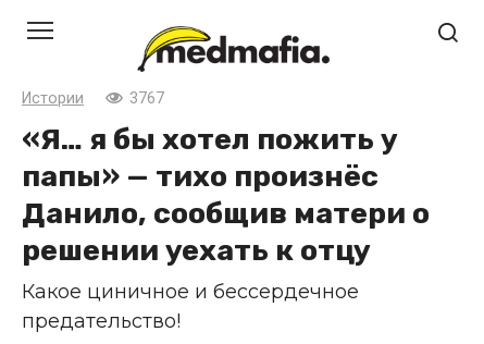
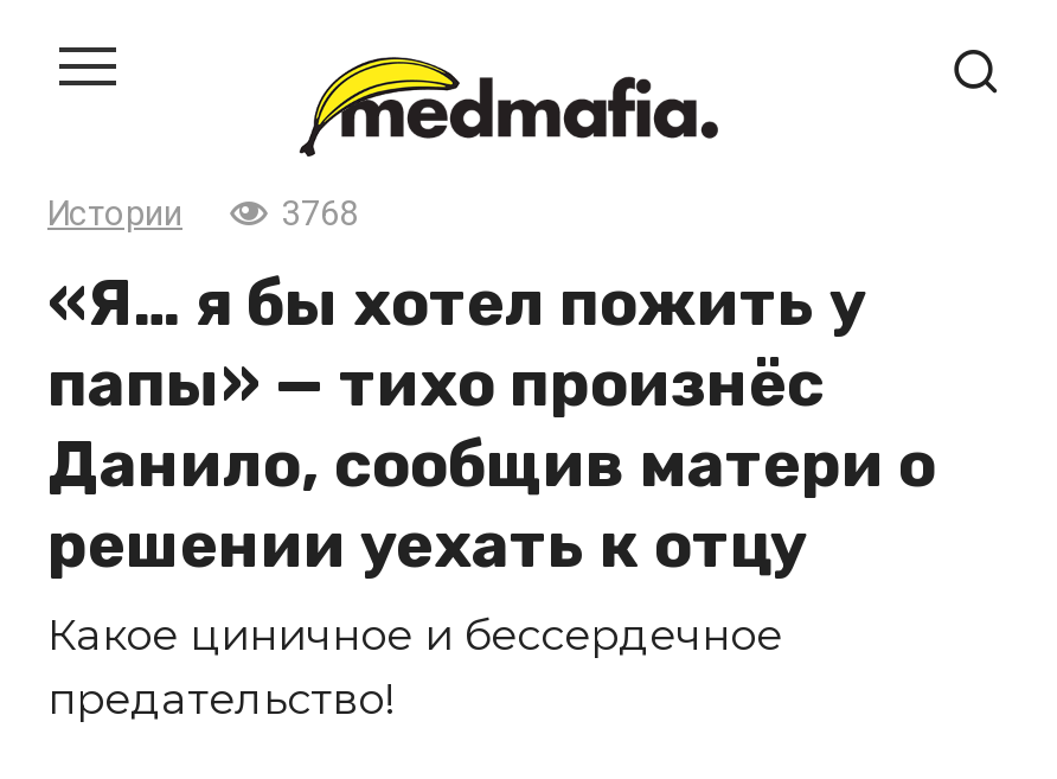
- 3767
+ 3768
